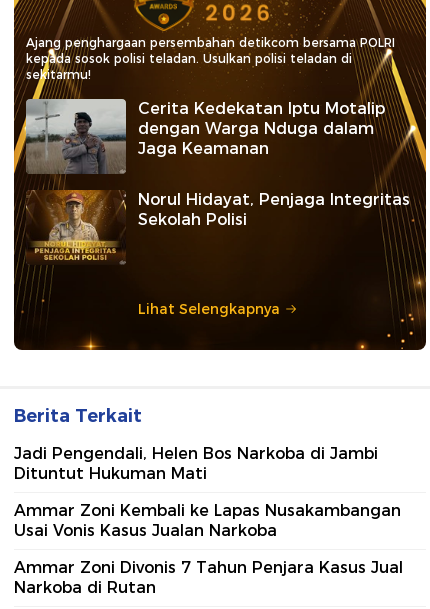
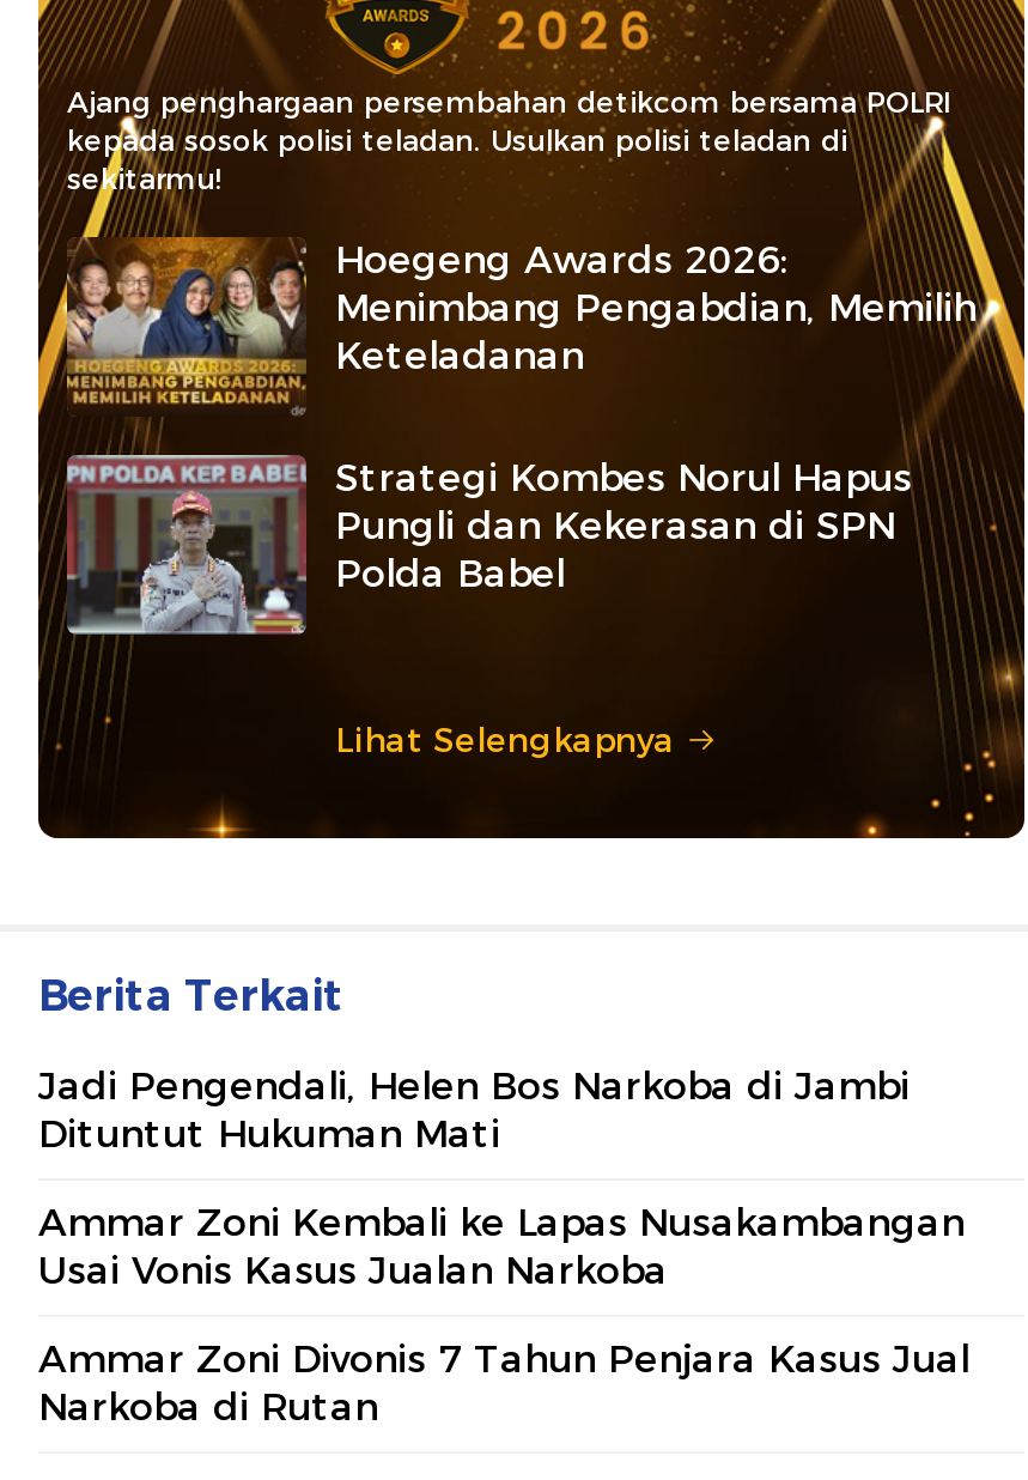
- [image]
- Cerita Kedekatan Iptu Motalip
- dengan Warga Nduga dalam
- Jaga Keamanan
+ [image]
+ Hoegeng Awards 2026:
+ Menimbang Pengabdian, Memilih
+ Keteladanan

- [image]
- Norul Hidayat, Penjaga Integritas
- Sekolah Polisi
+ [image]
+ Strategi Kombes Norul Hapus
+ Pungli dan Kekerasan di SPN
+ Polda Babel
